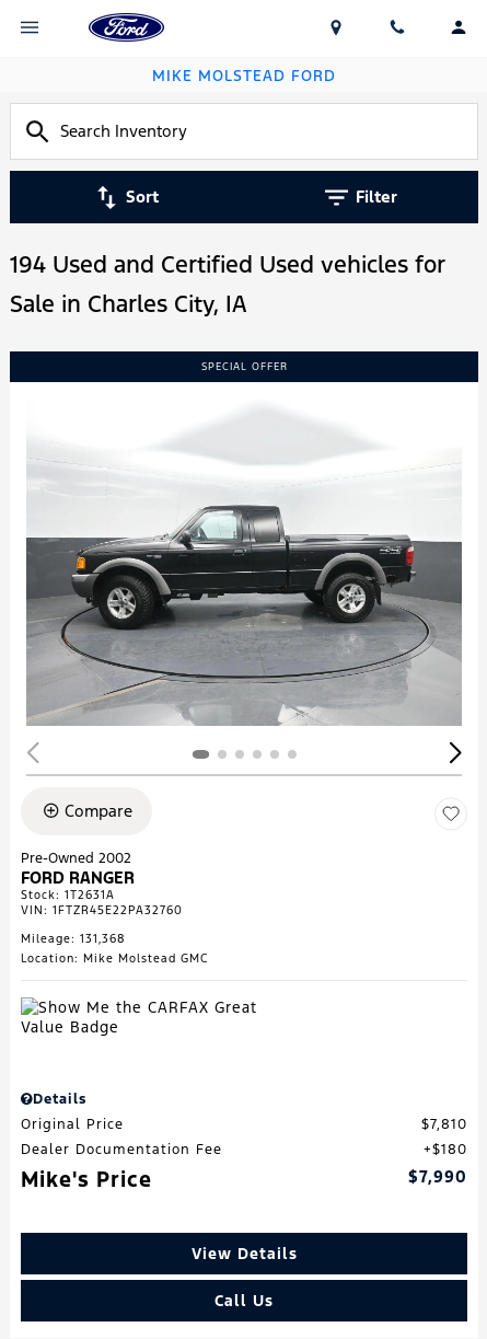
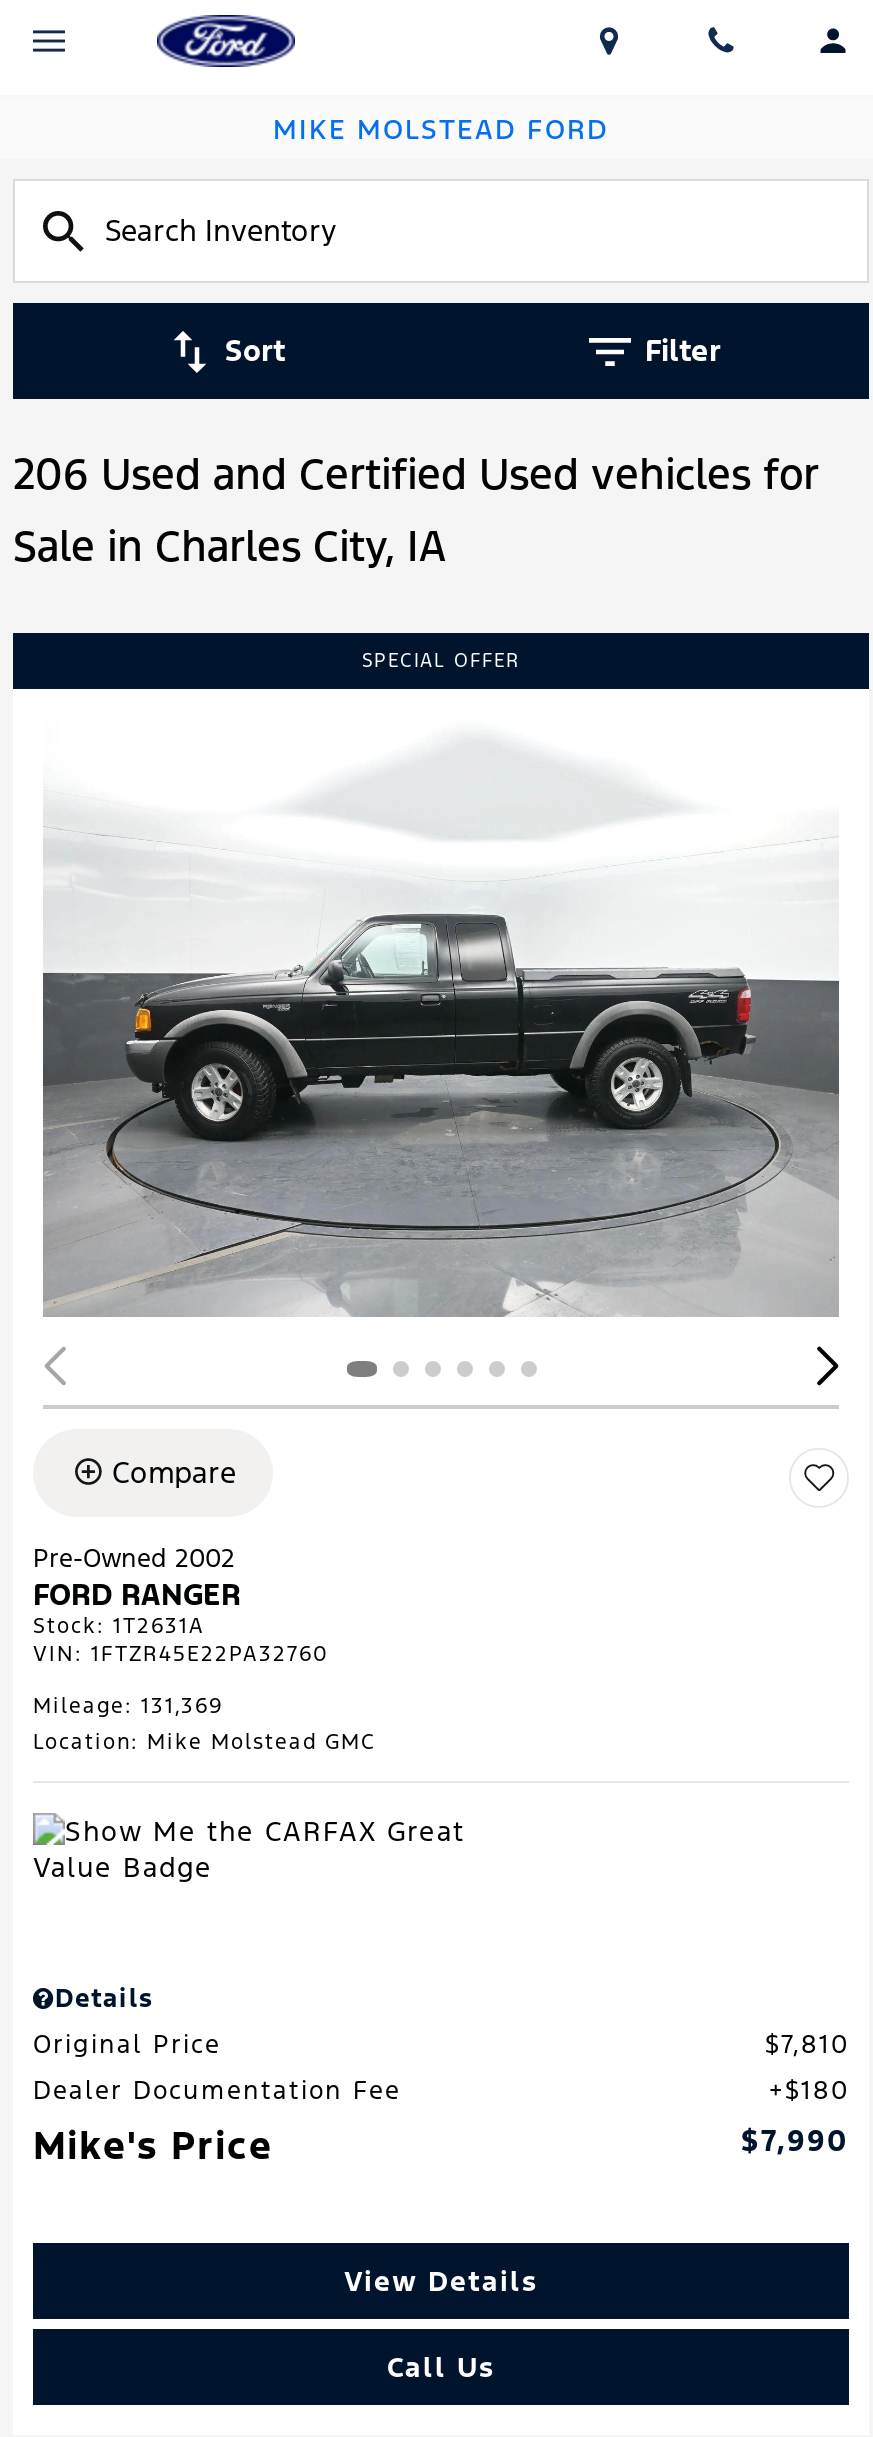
- 194 Used and Certified Used vehicles for
+ 206 Used and Certified Used vehicles for

- Mileage: 131,368
+ Mileage: 131,369
